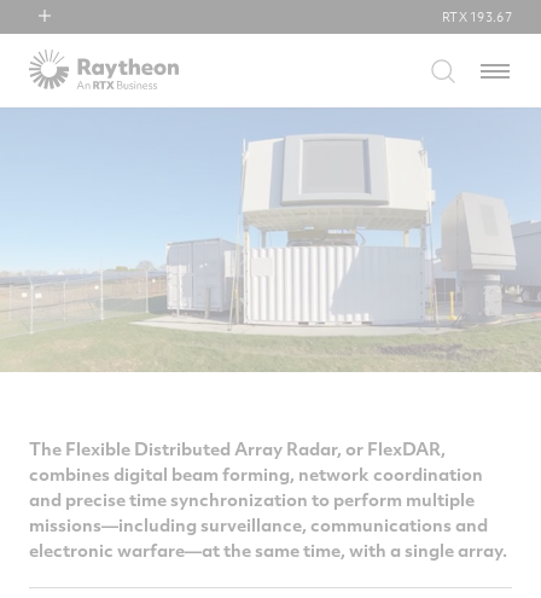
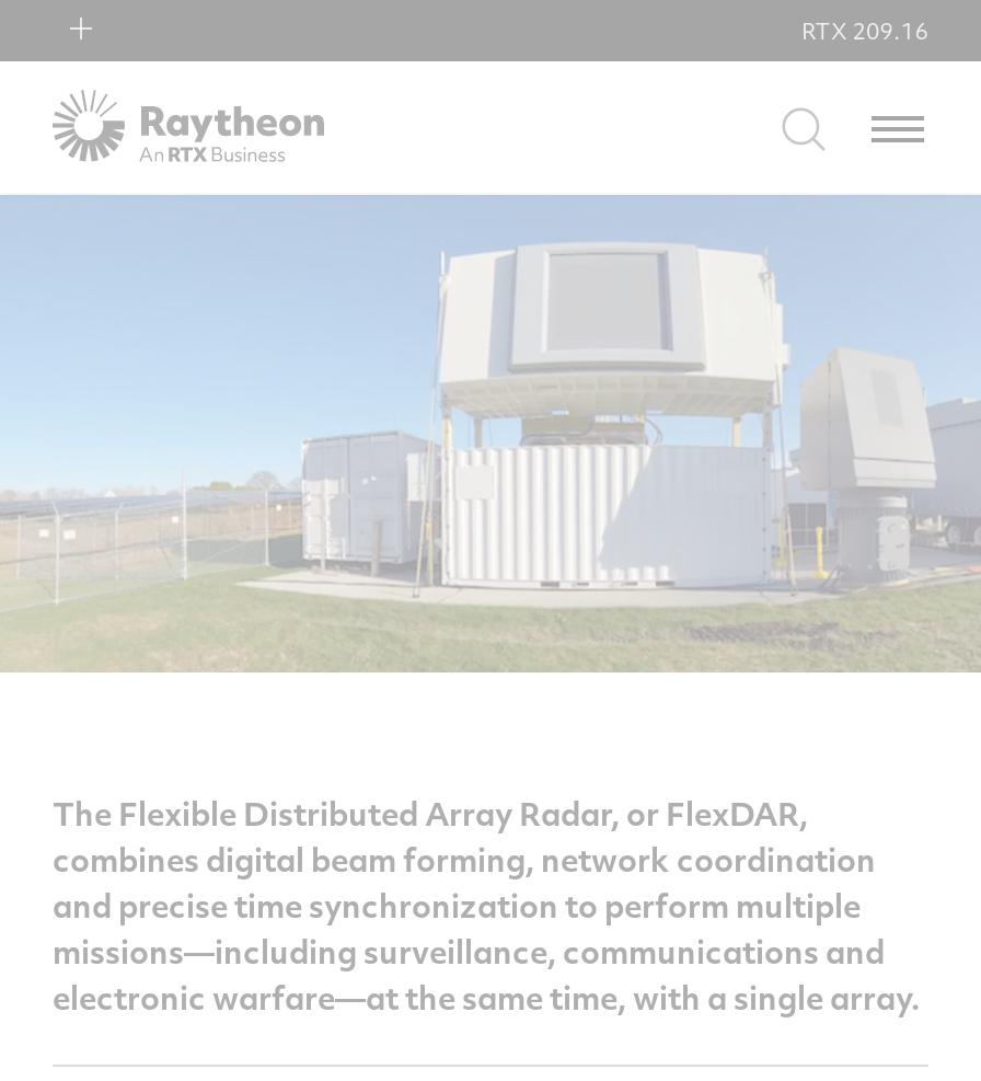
- RTX 193.67
+ RTX 209.16
